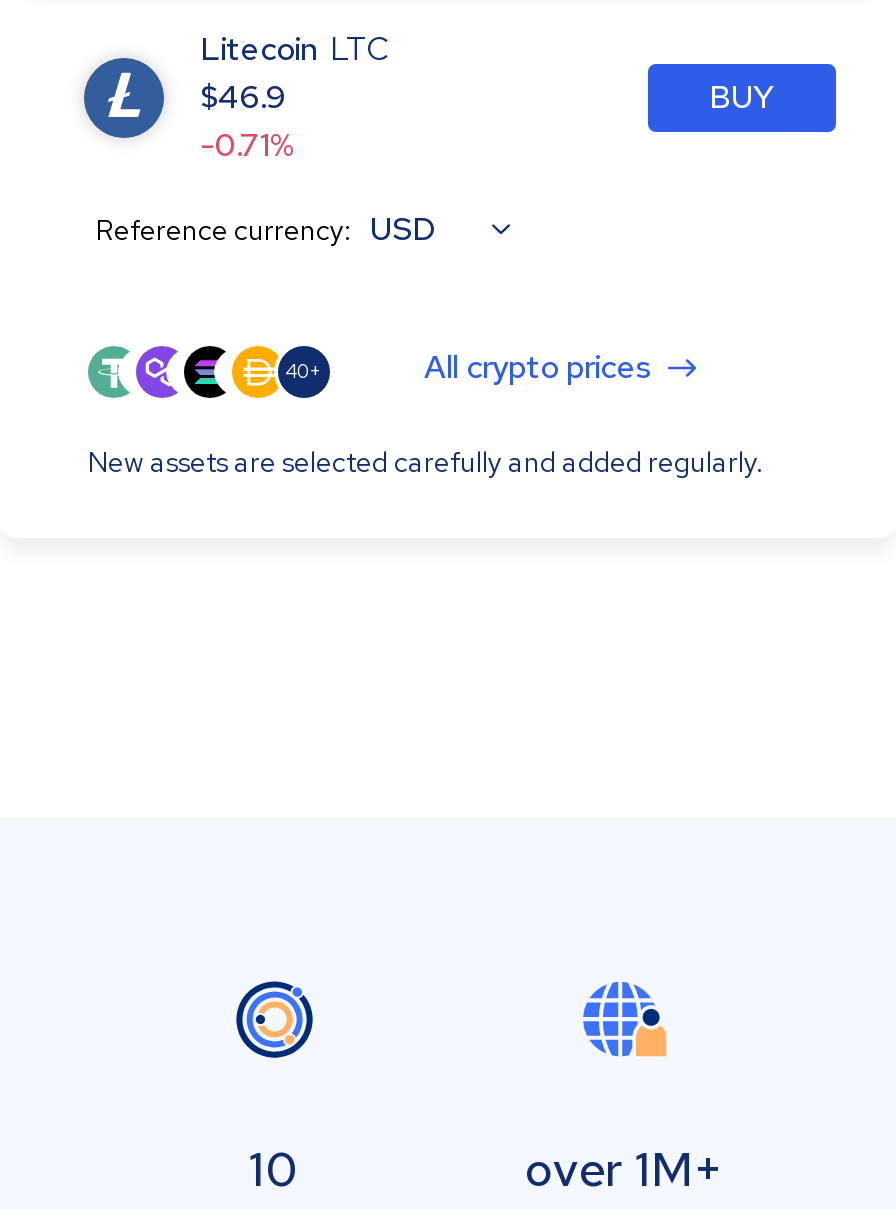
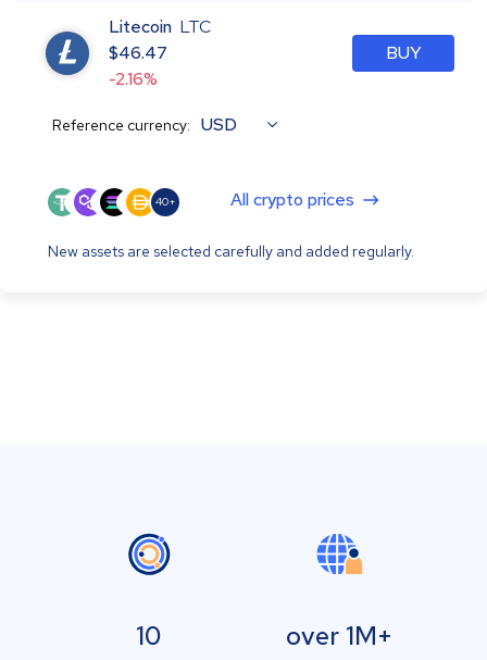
- $46.9
+ $46.47

- -0.71%
+ -2.16%
